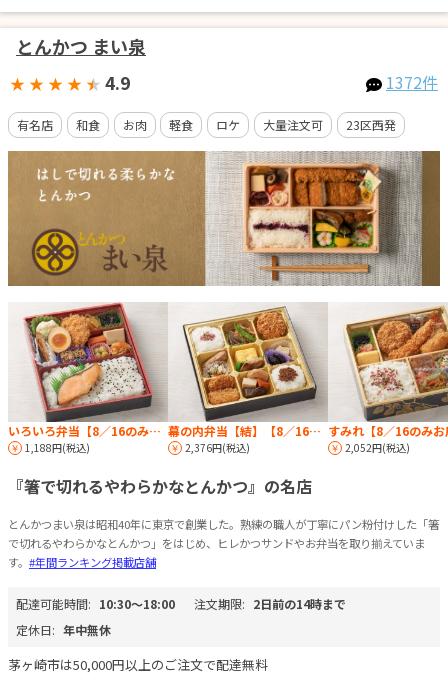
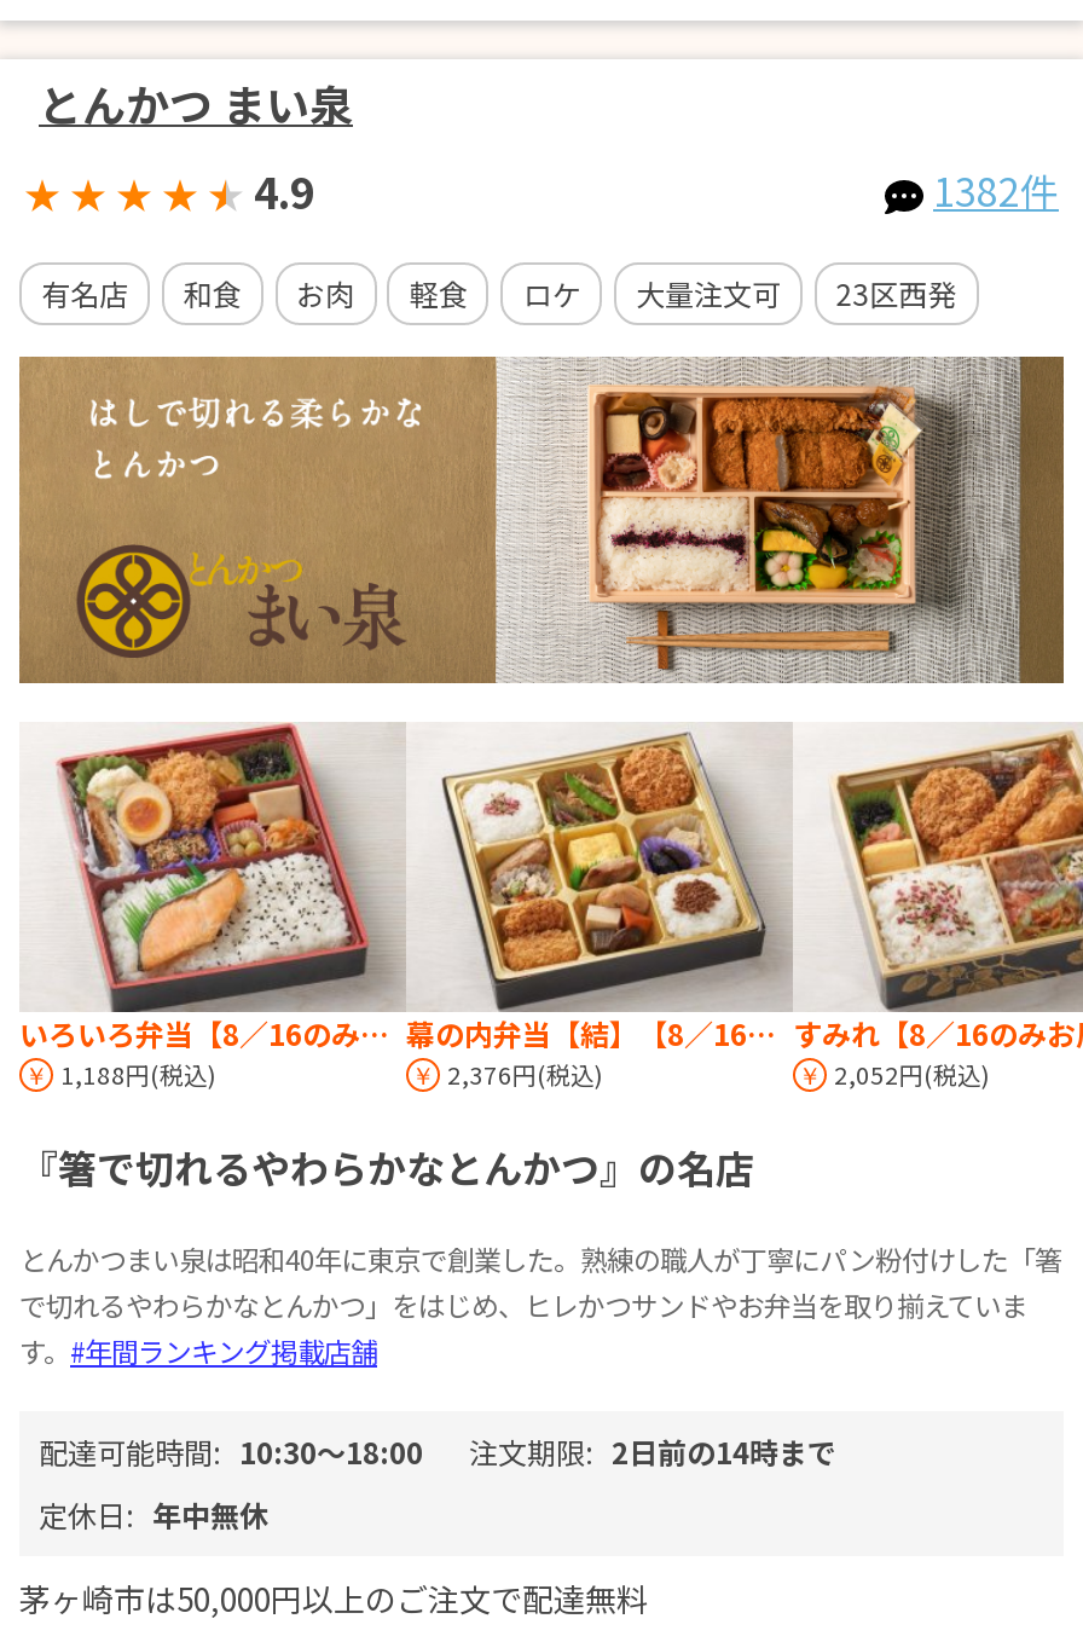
- 1372件
+ 1382件
